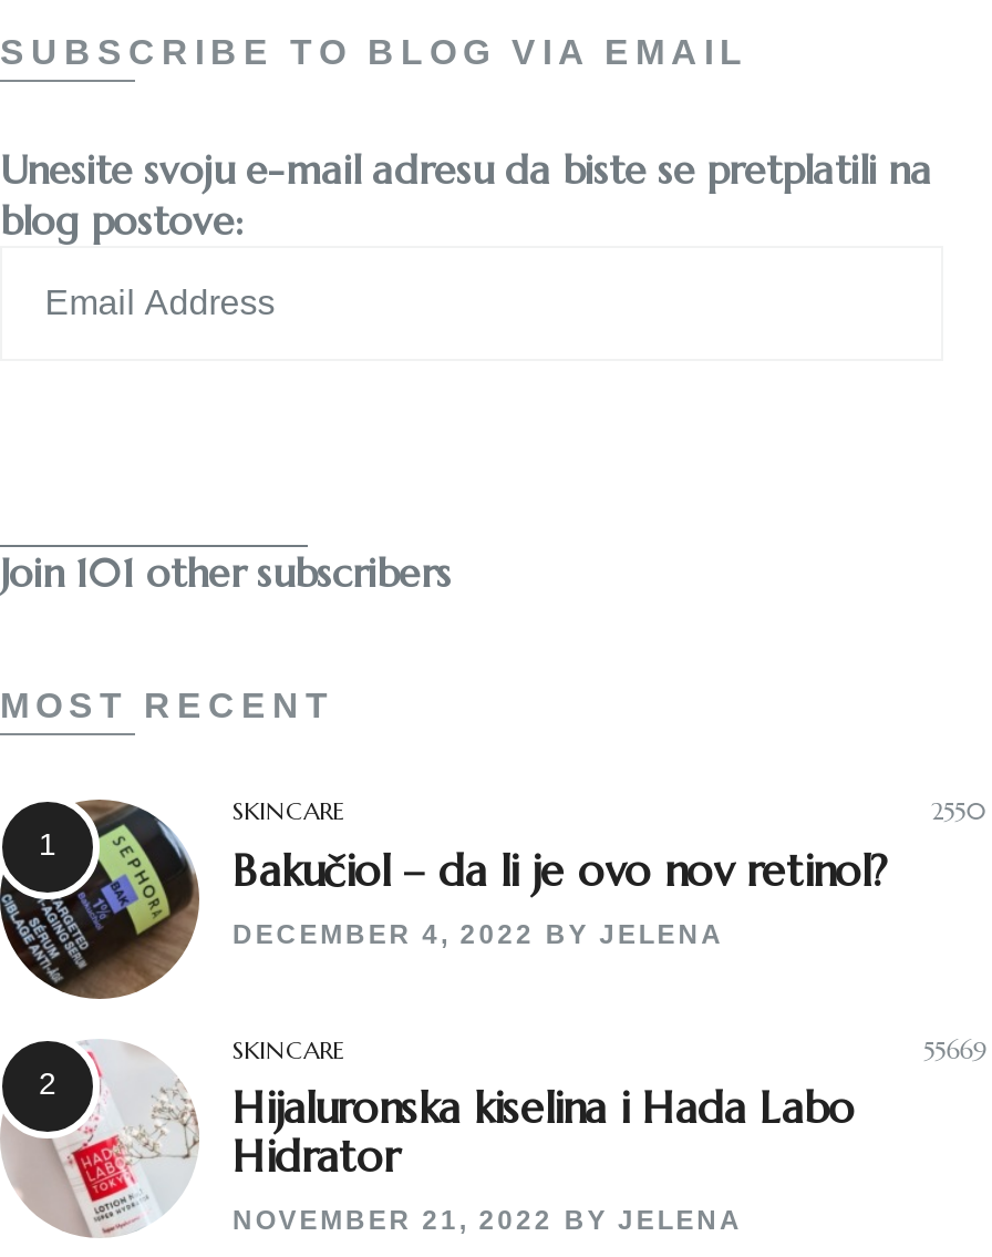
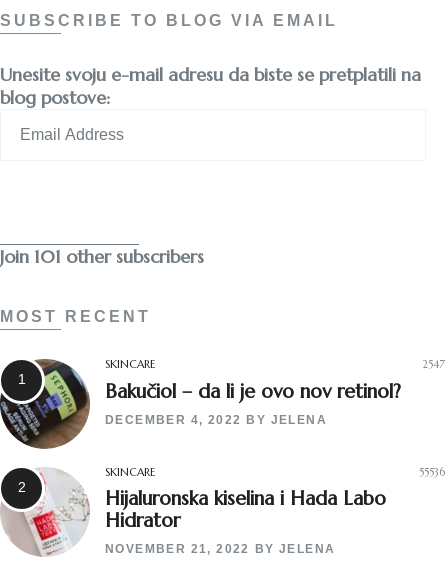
- 2550
+ 2547

- 55669
+ 55536
